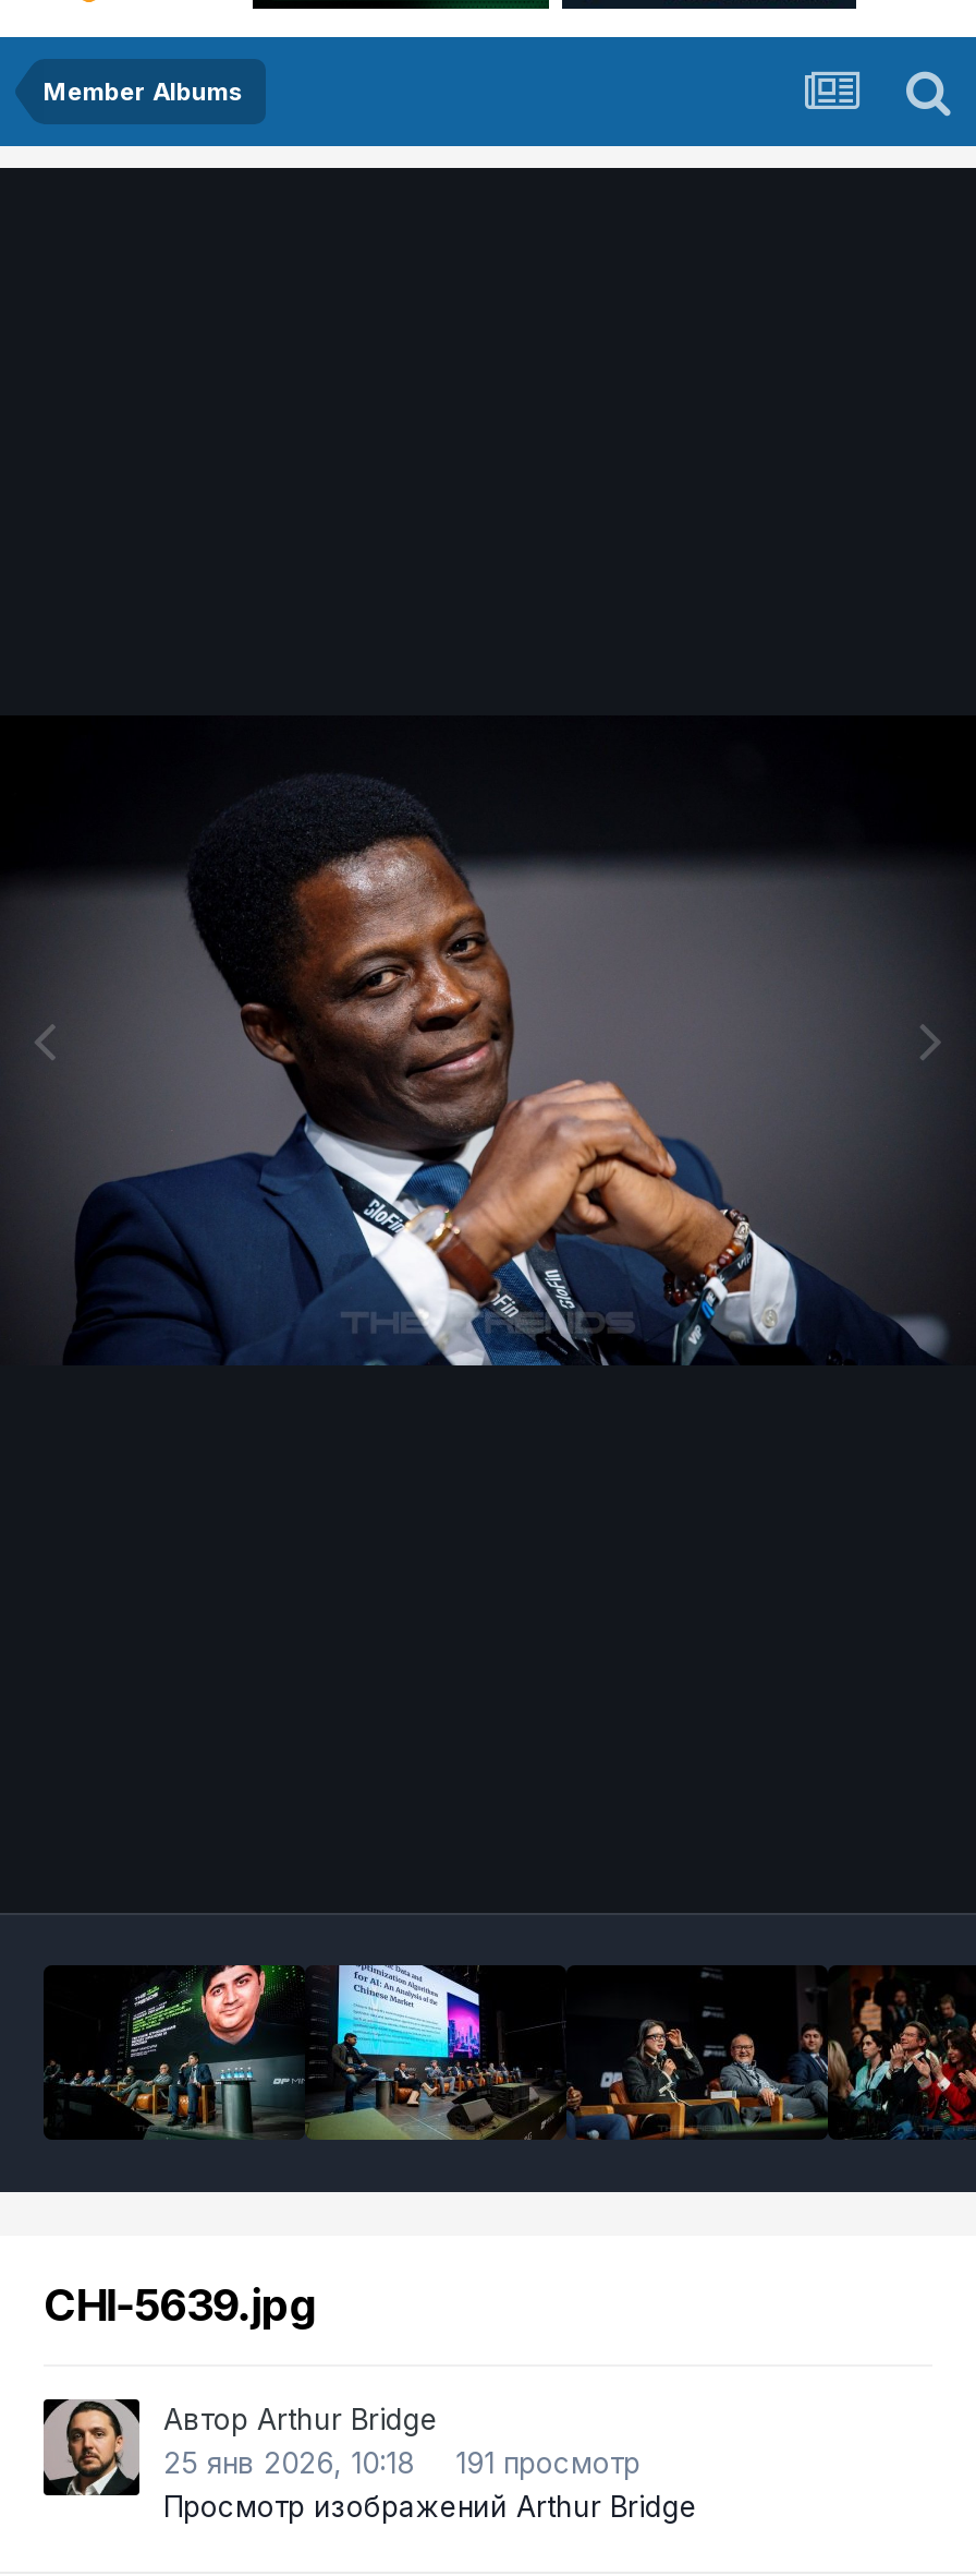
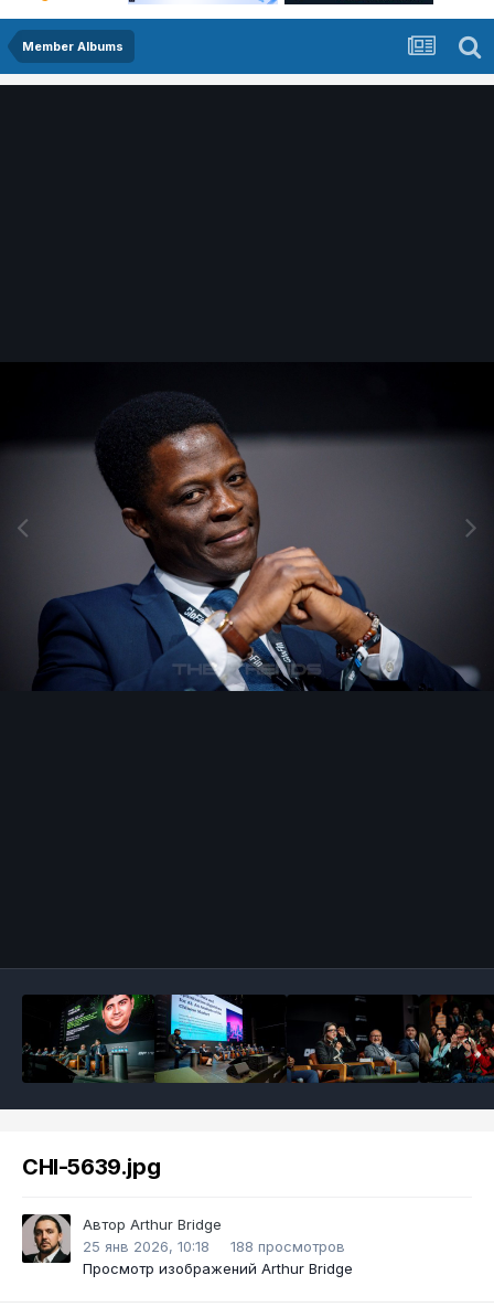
- 25 янв 2026, 10:18 191 просмотр
+ 25 янв 2026, 10:18 188 просмотров
